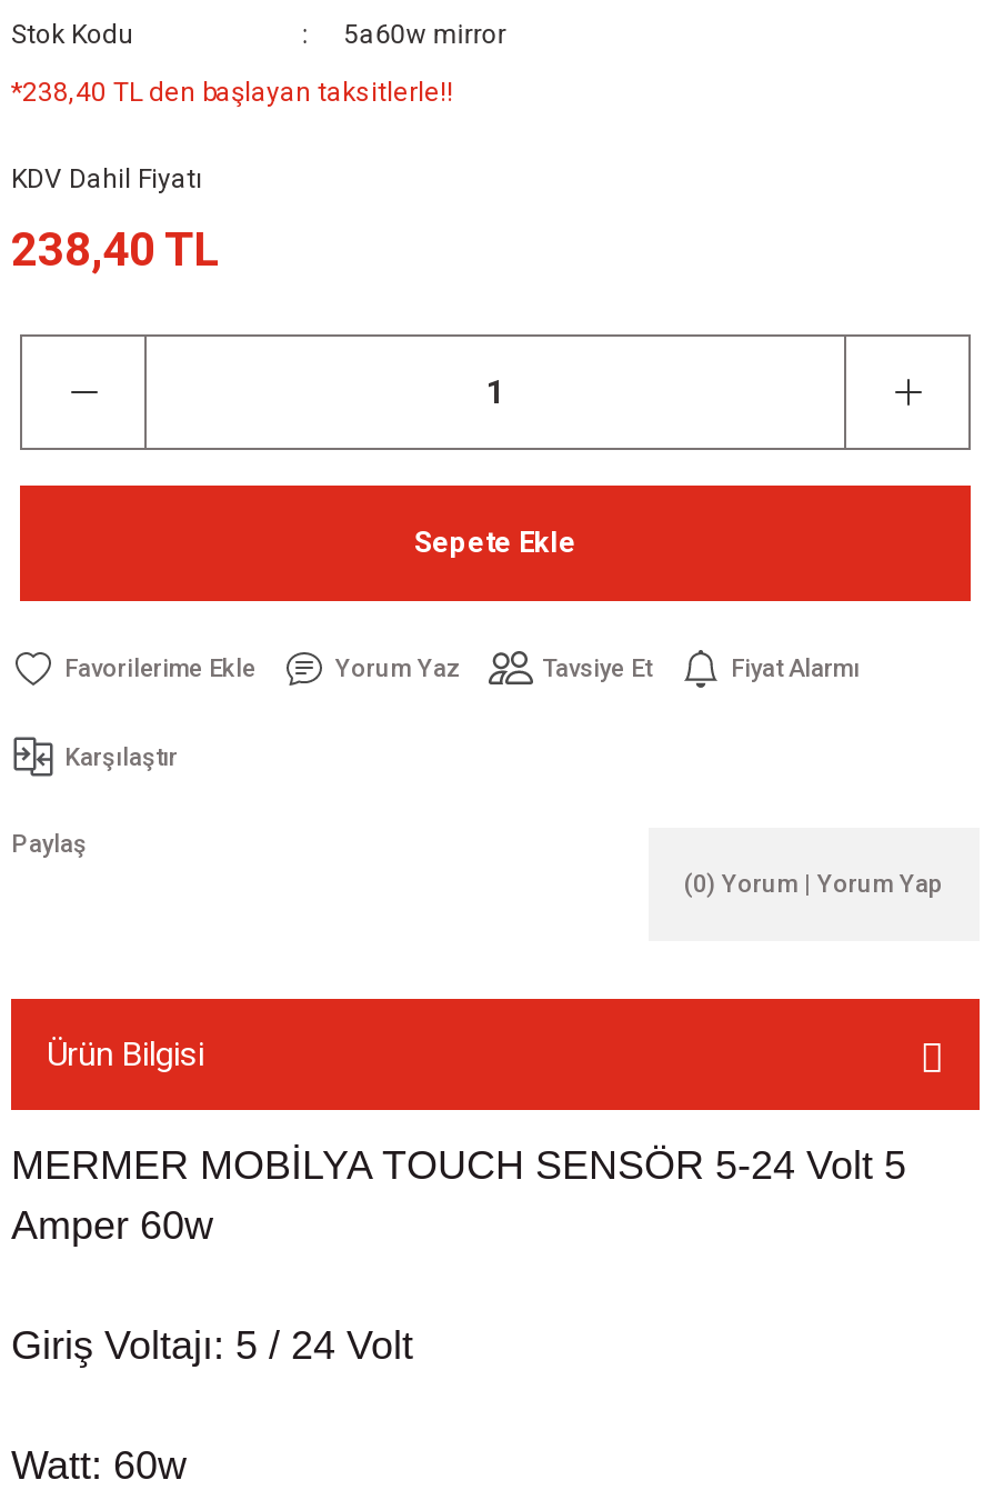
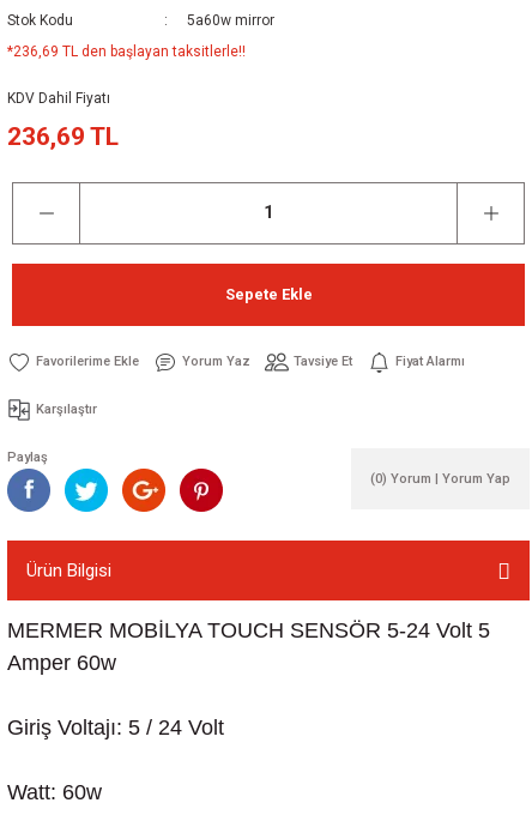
- *238,40 TL den başlayan taksitlerle!!
+ *236,69 TL den başlayan taksitlerle!!

- 238,40 TL
+ 236,69 TL

+ [image]

+ [image]

+ [image]

+ [image]
